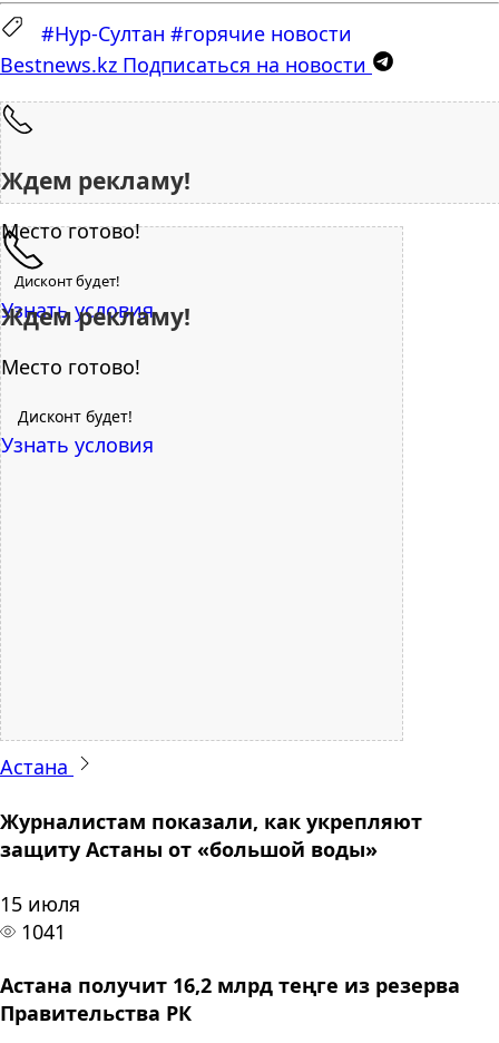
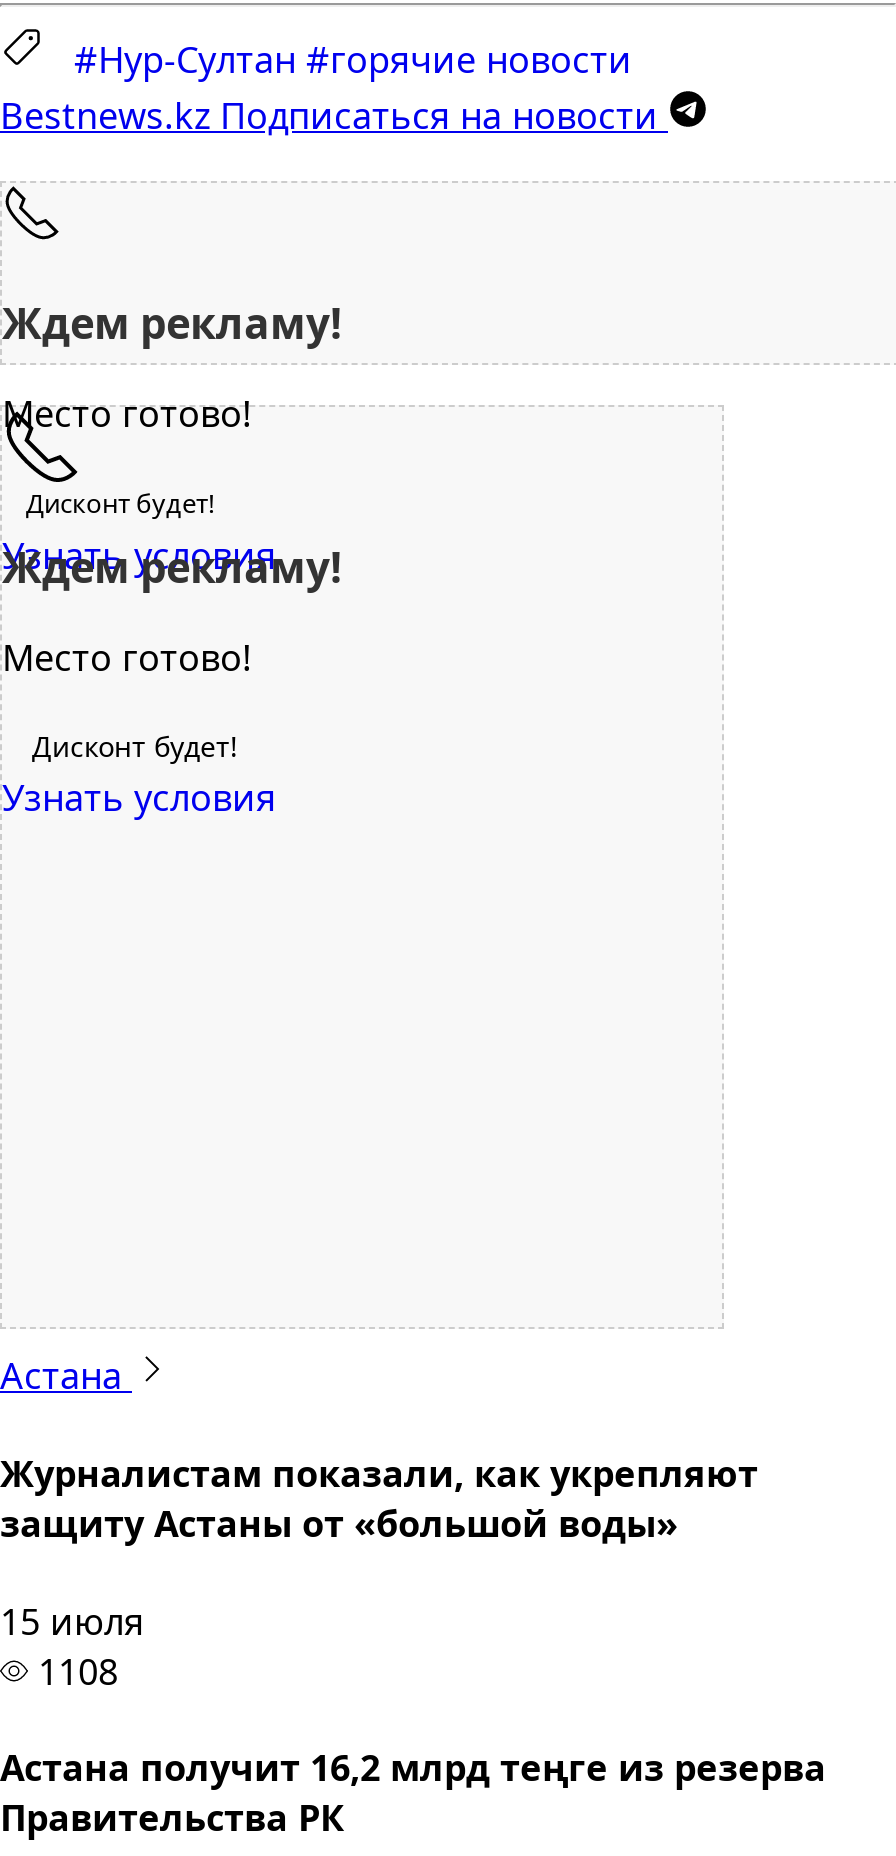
- 1041
+ 1108
